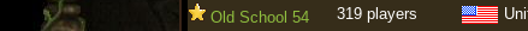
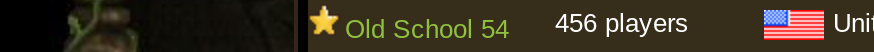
- Old School 54 319 players
+ Old School 54 456 players
